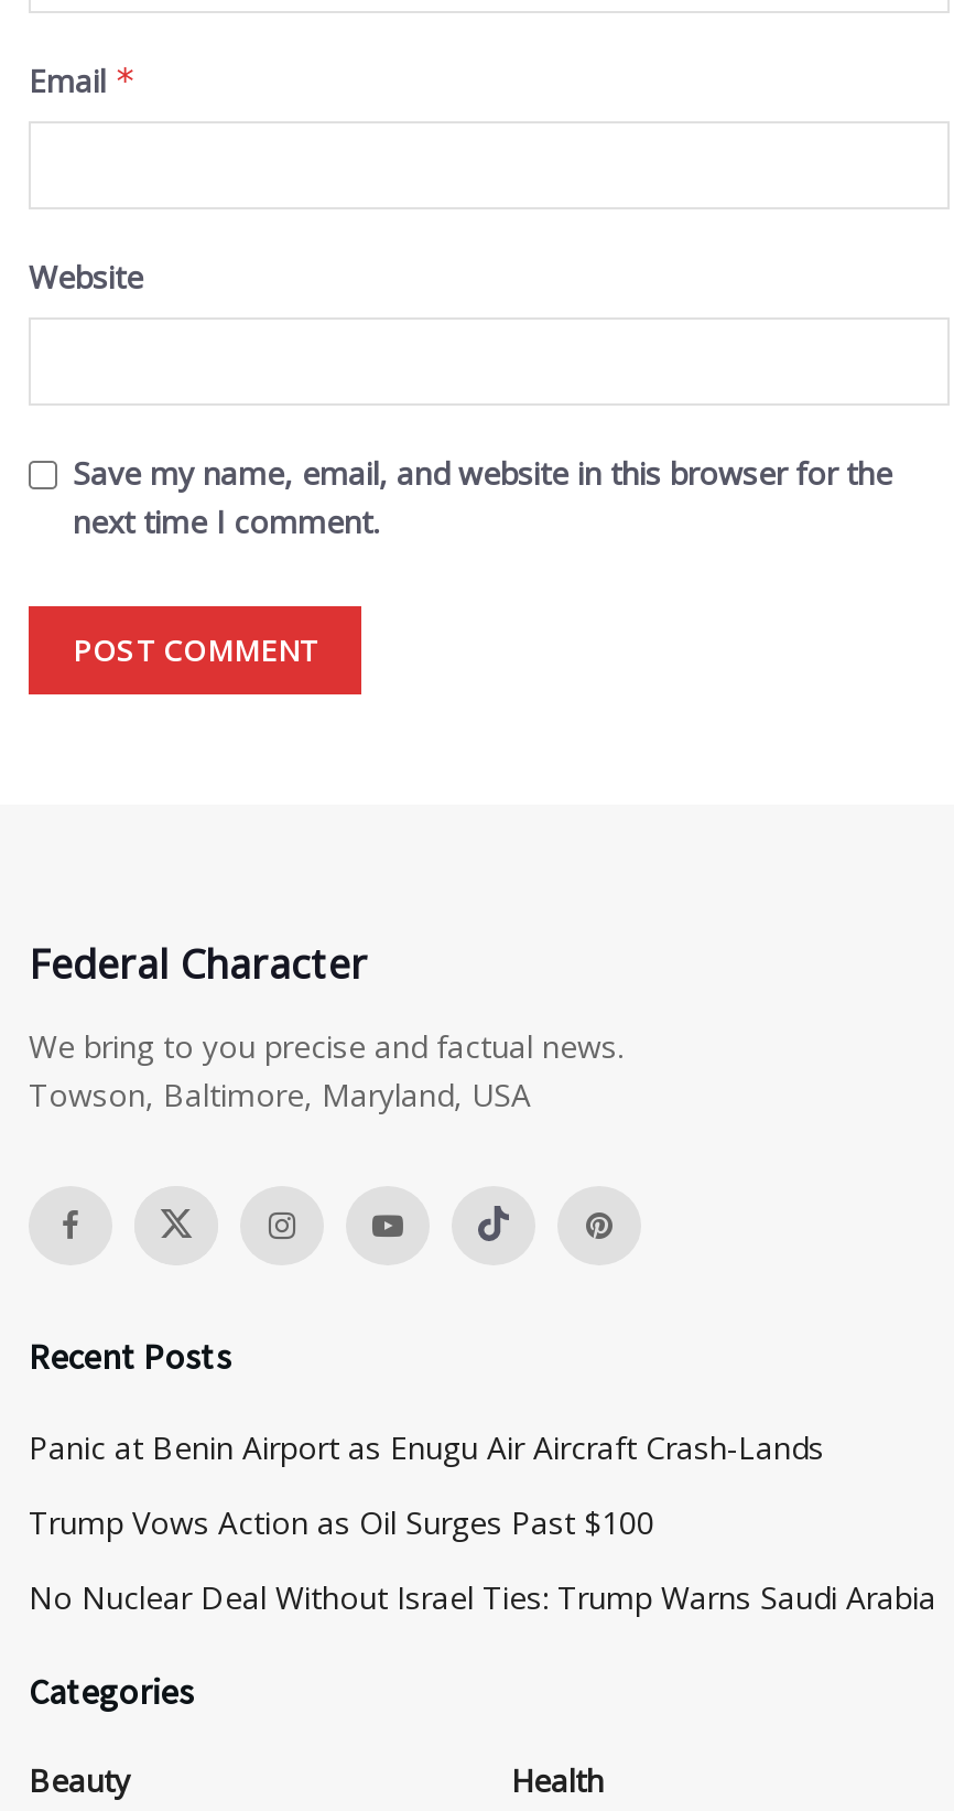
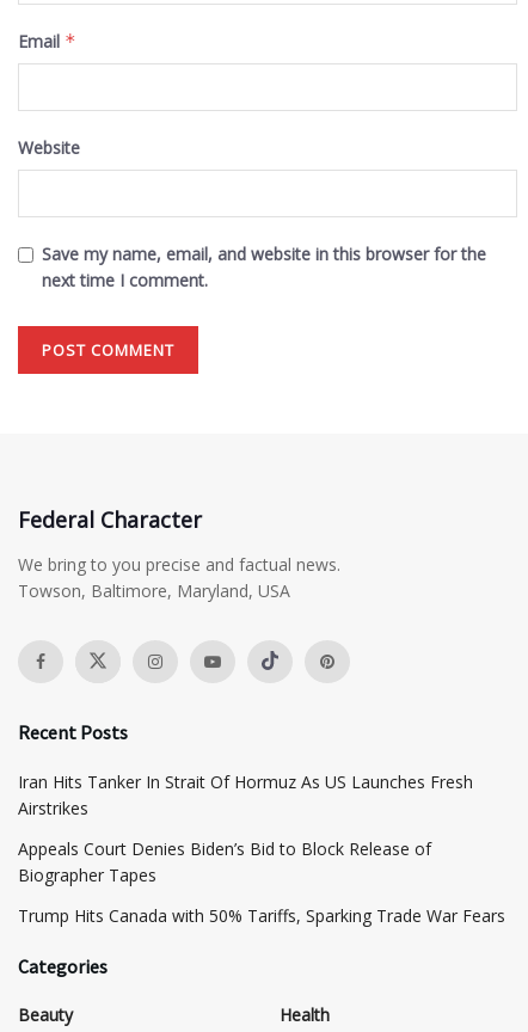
- Panic at Benin Airport as Enugu Air Aircraft Crash-Lands
+ Iran Hits Tanker In Strait Of Hormuz As US Launches Fresh
+ Airstrikes

- Trump Vows Action as Oil Surges Past $100
+ Appeals Court Denies Biden’s Bid to Block Release of
+ Biographer Tapes

- No Nuclear Deal Without Israel Ties: Trump Warns Saudi Arabia
+ Trump Hits Canada with 50% Tariffs, Sparking Trade War Fears
